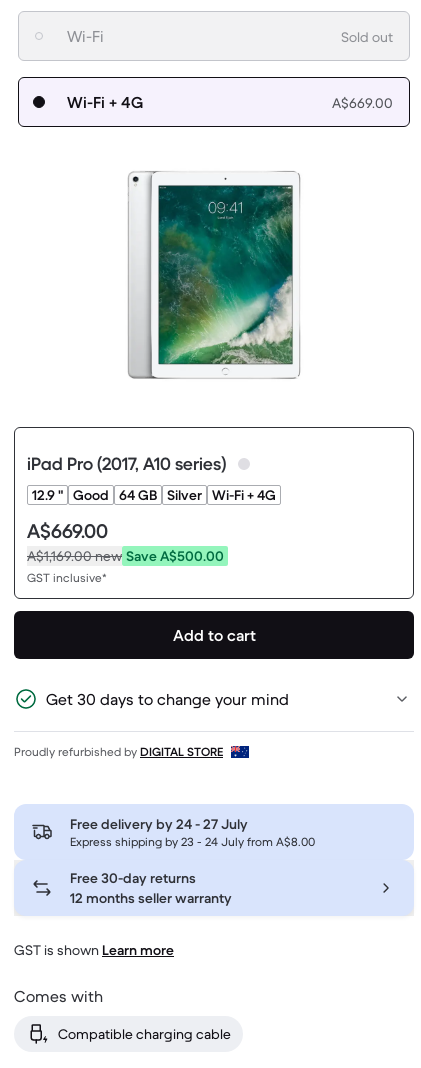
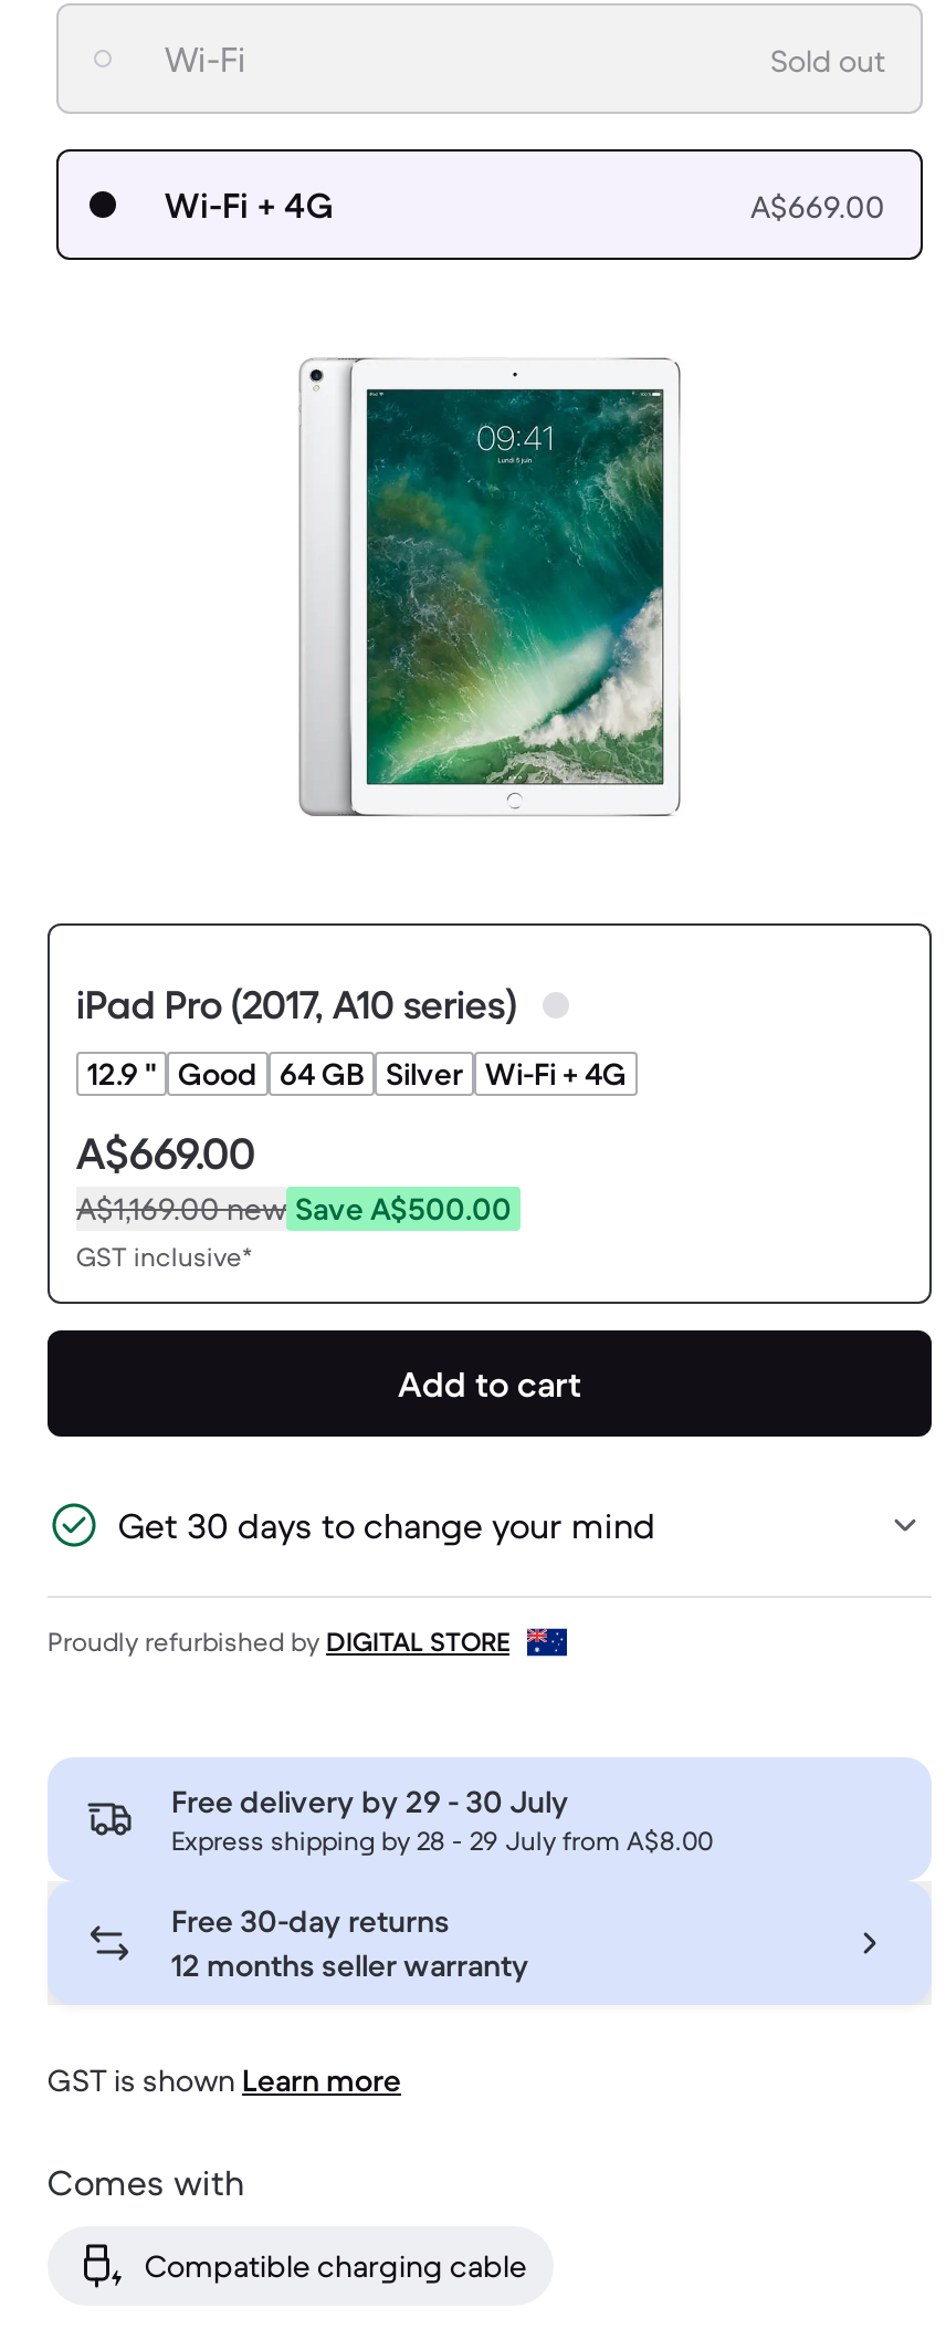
- Free delivery by 24 - 27 July
+ Free delivery by 29 - 30 July

- Express shipping by 23 - 24 July from A$8.00
+ Express shipping by 28 - 29 July from A$8.00
